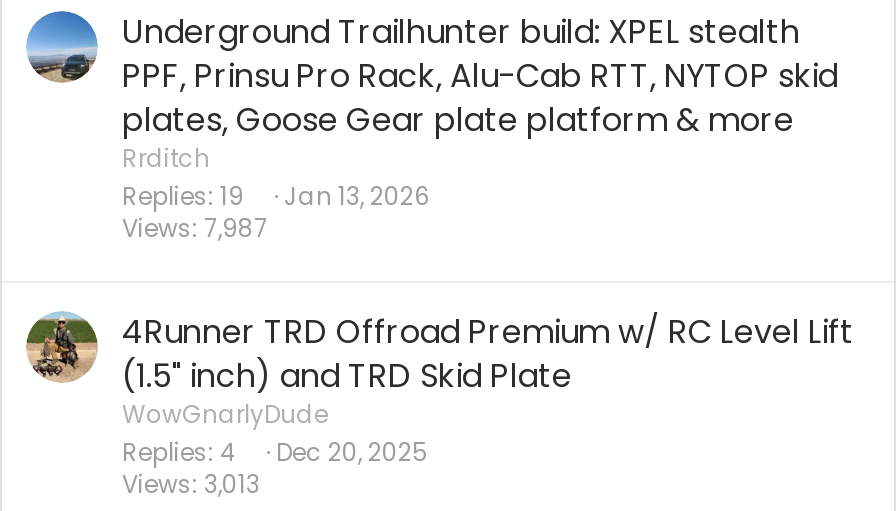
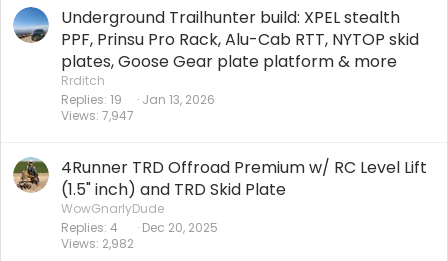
- Views 7,987
+ Views 7,947

- Views 3,013
+ Views 2,982
